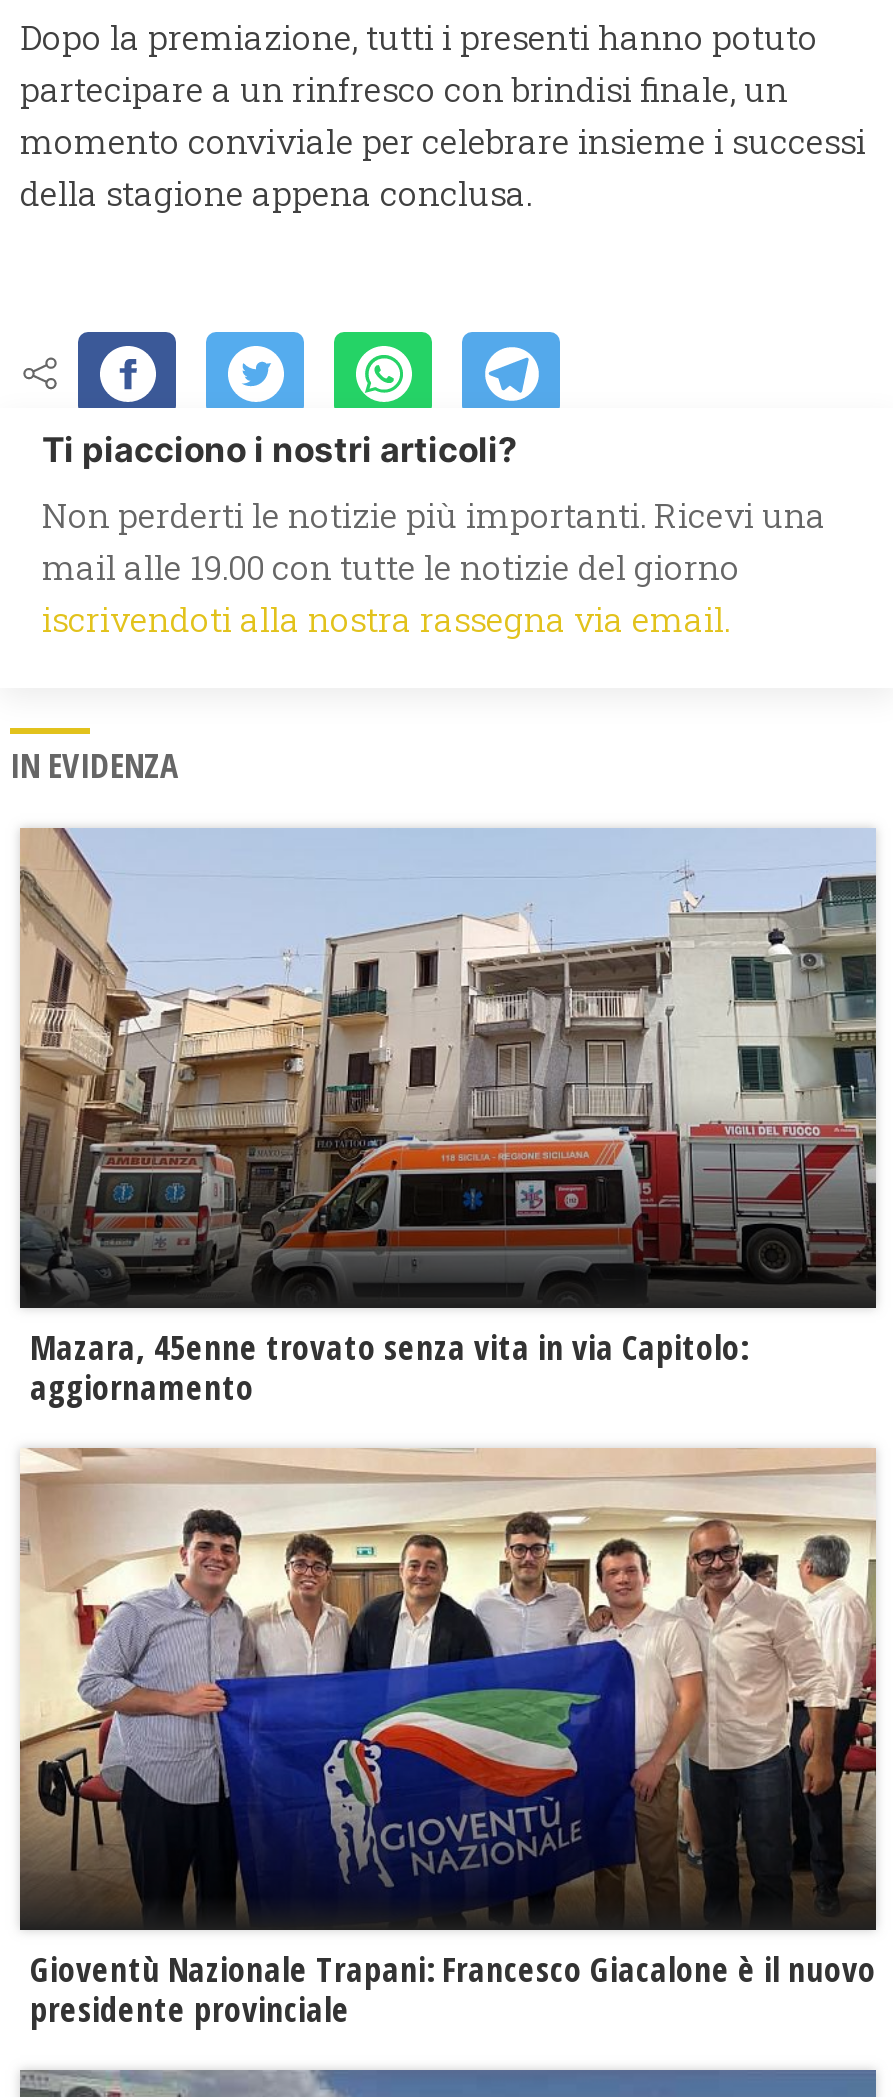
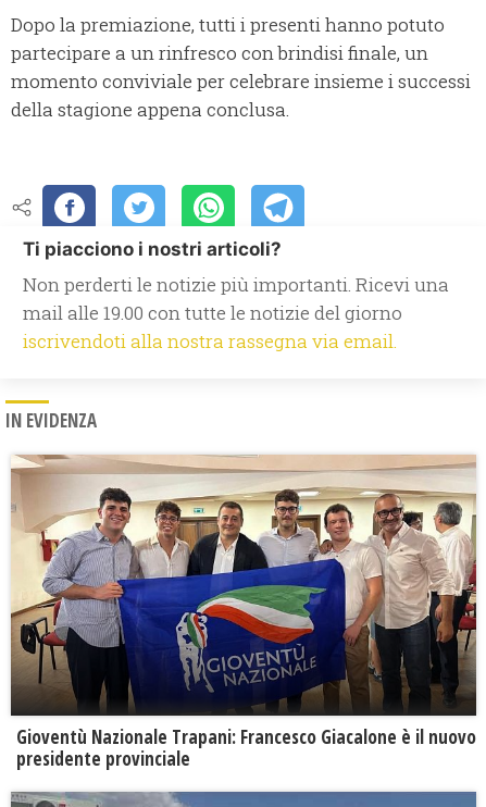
- [image]
- Mazara, 45enne trovato senza vita in via Capitolo:
- aggiornamento
